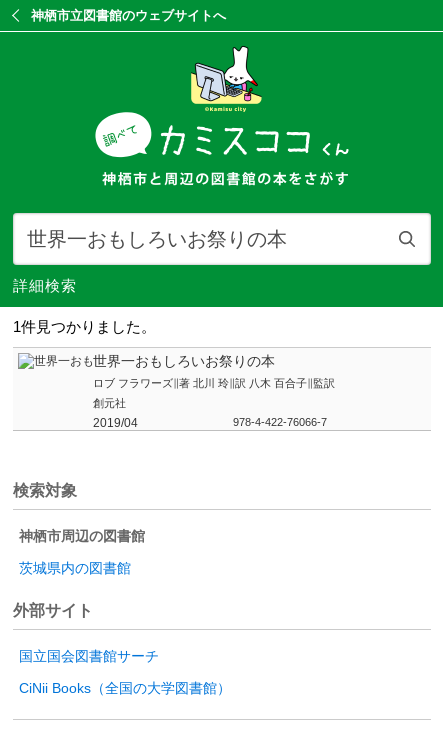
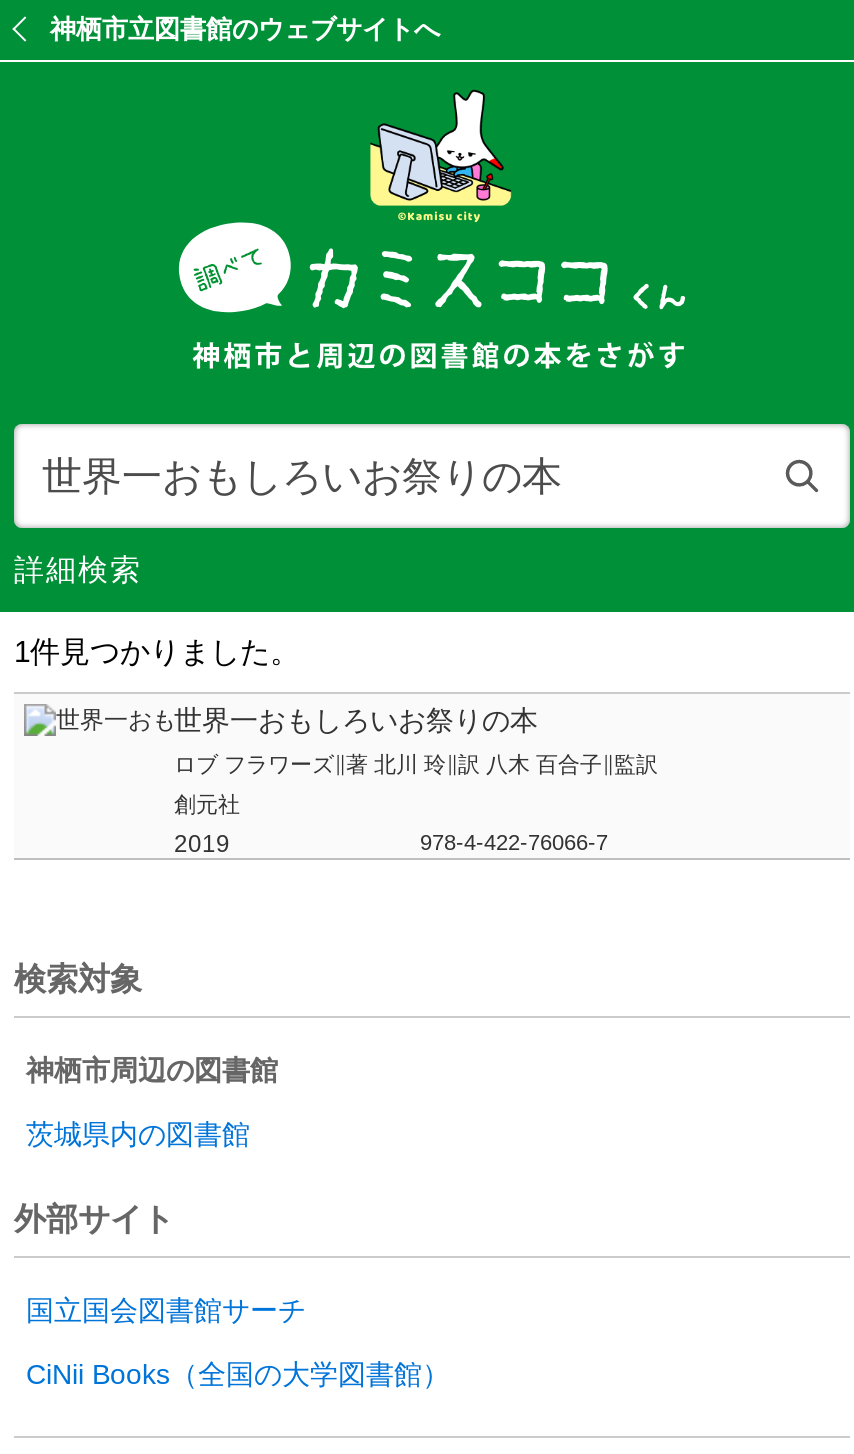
- 2019/04
+ 2019
